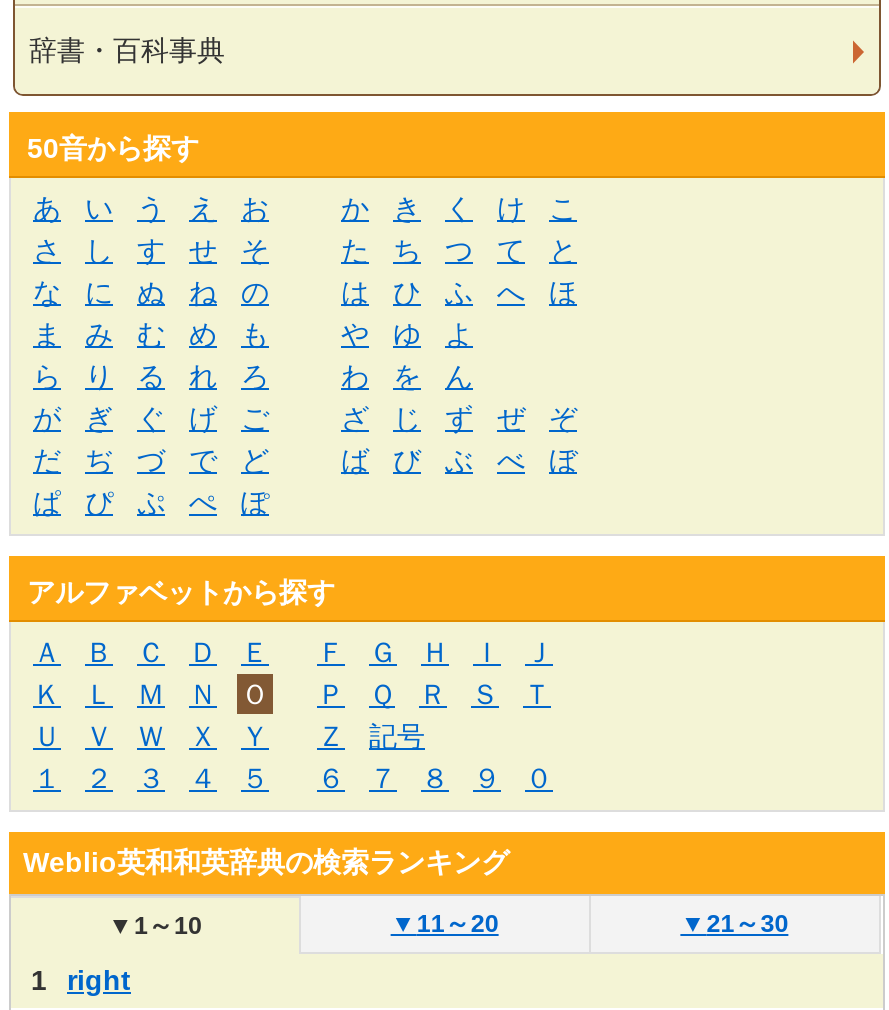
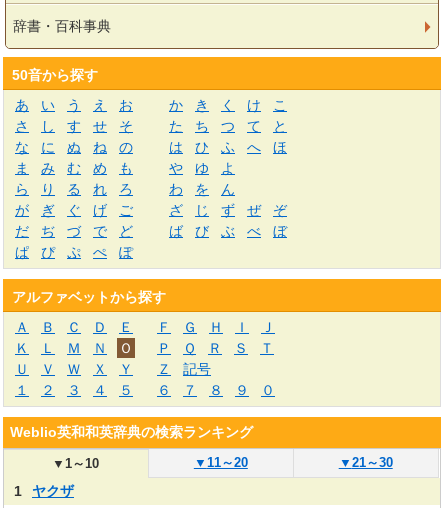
- right
+ ヤクザ
